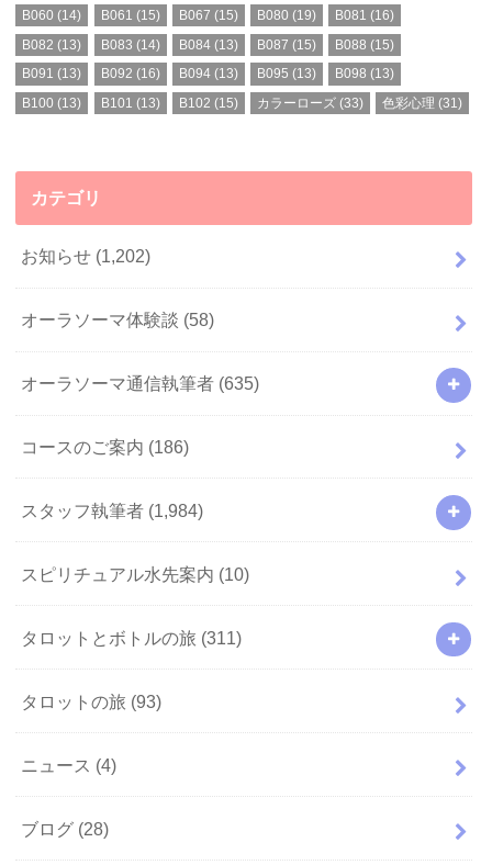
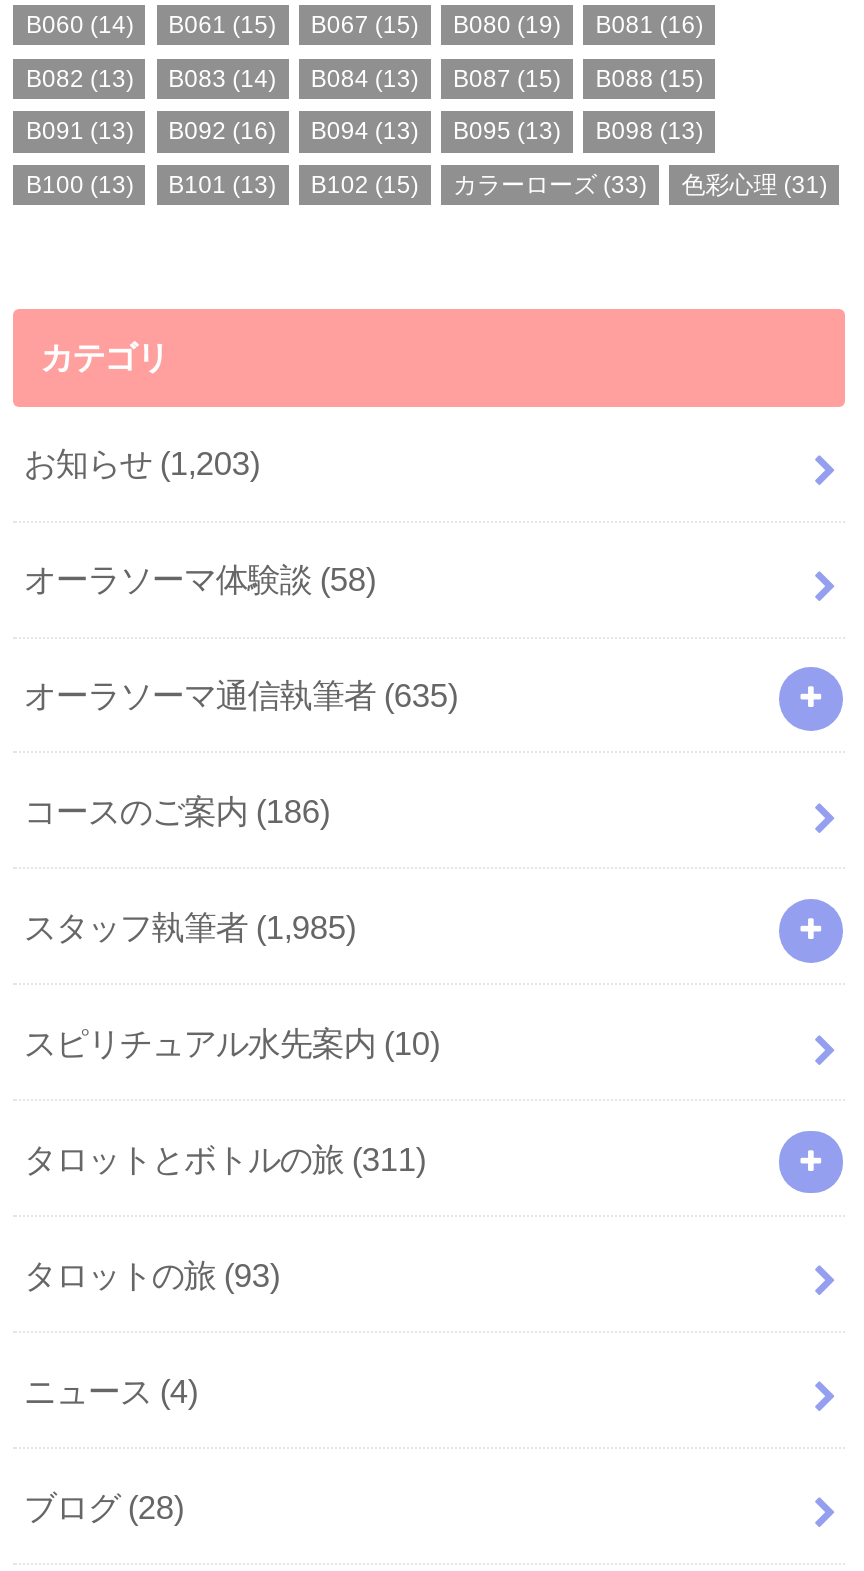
- お知らせ(1,202)
+ お知らせ(1,203)

- スタッフ執筆者(1,984)
+ スタッフ執筆者(1,985)
